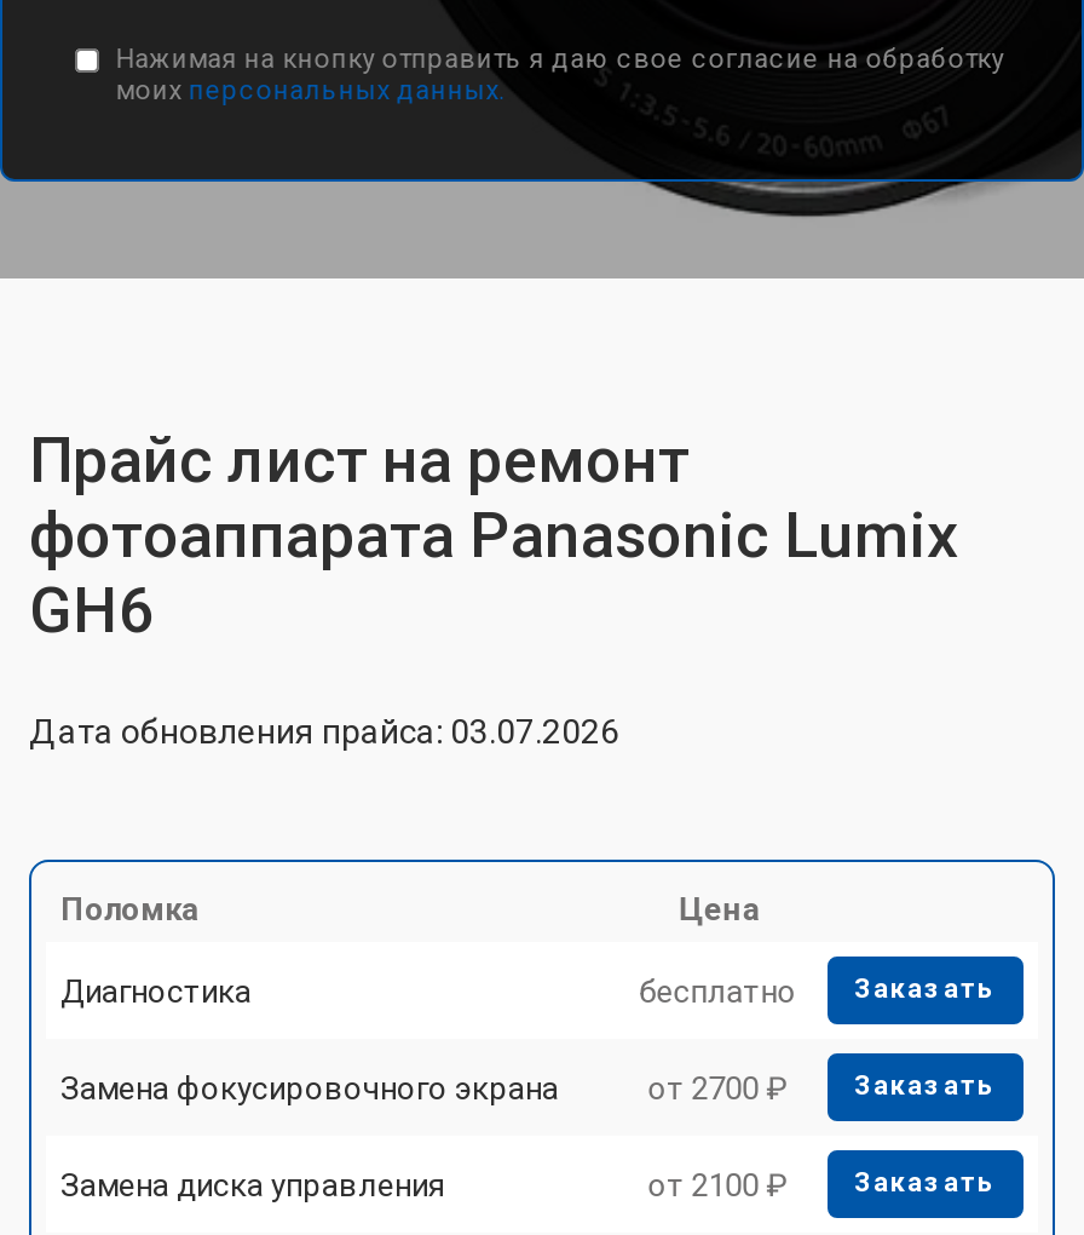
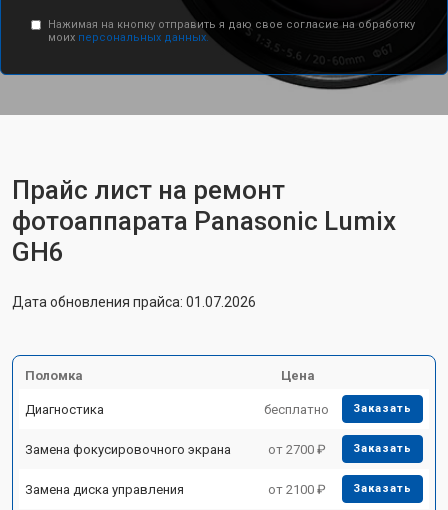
- Дата обновления прайса: 03.07.2026
+ Дата обновления прайса: 01.07.2026
